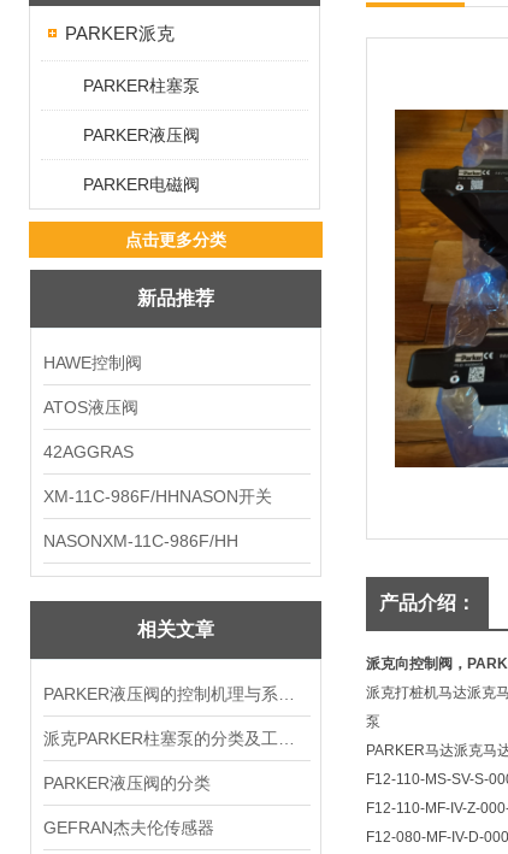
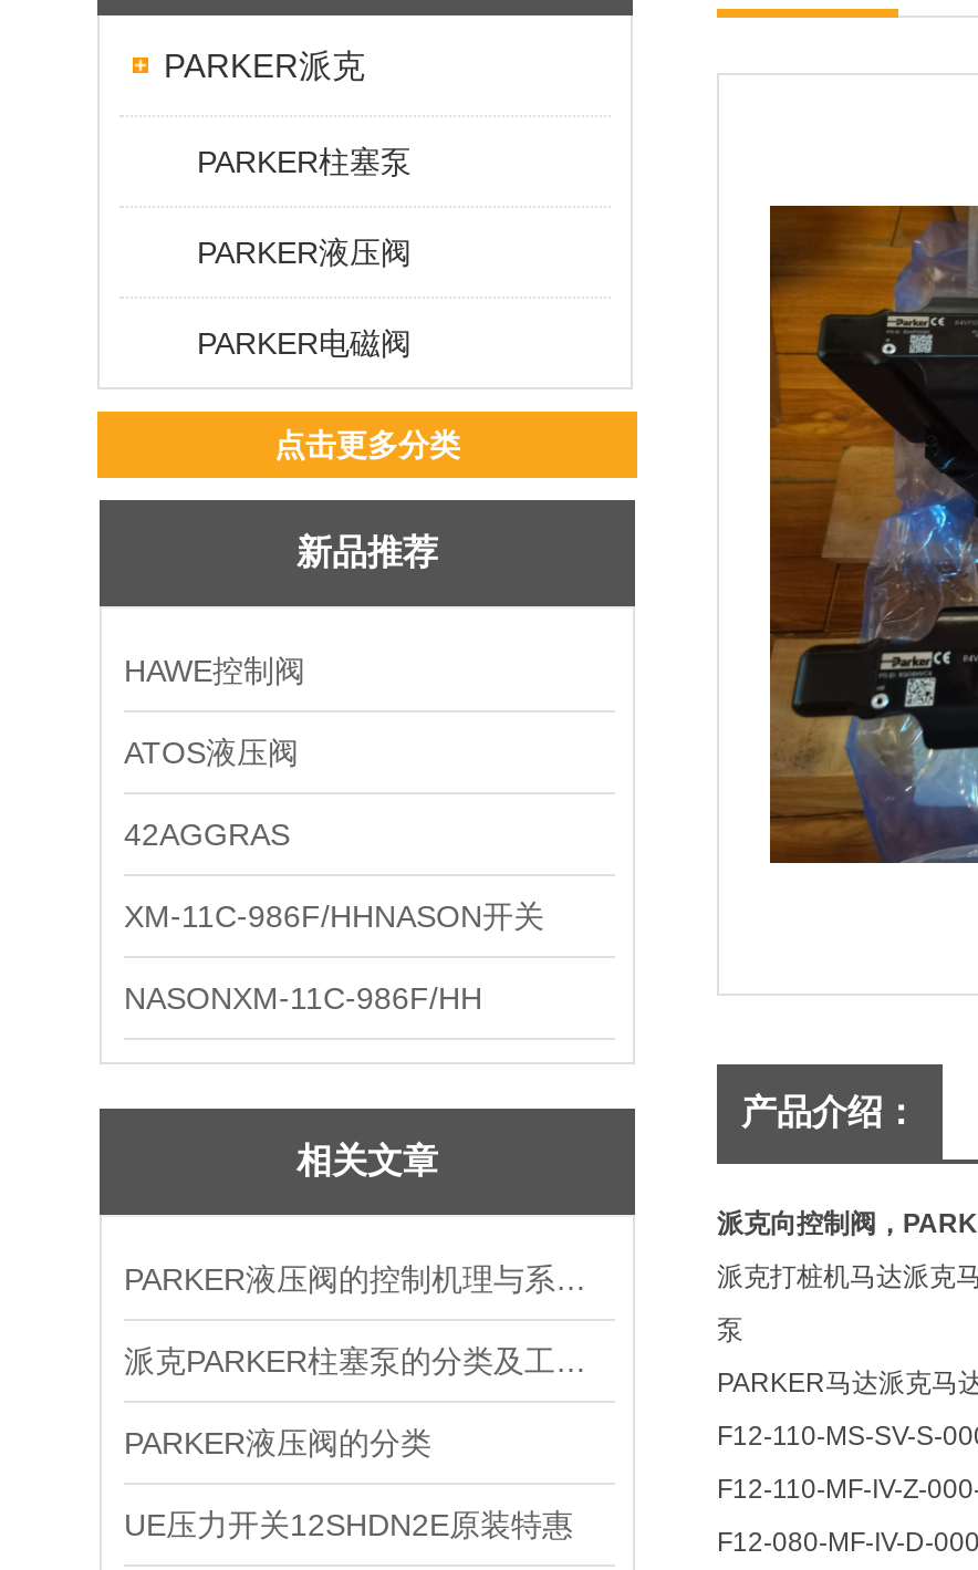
- GEFRAN杰夫伦传感器
+ UE压力开关12SHDN2E原装特惠
